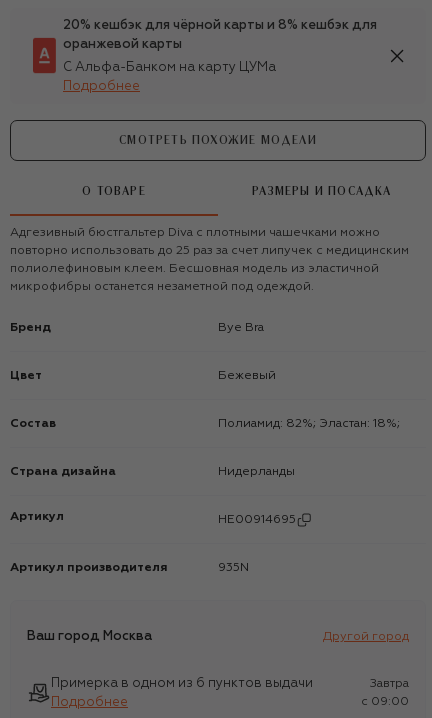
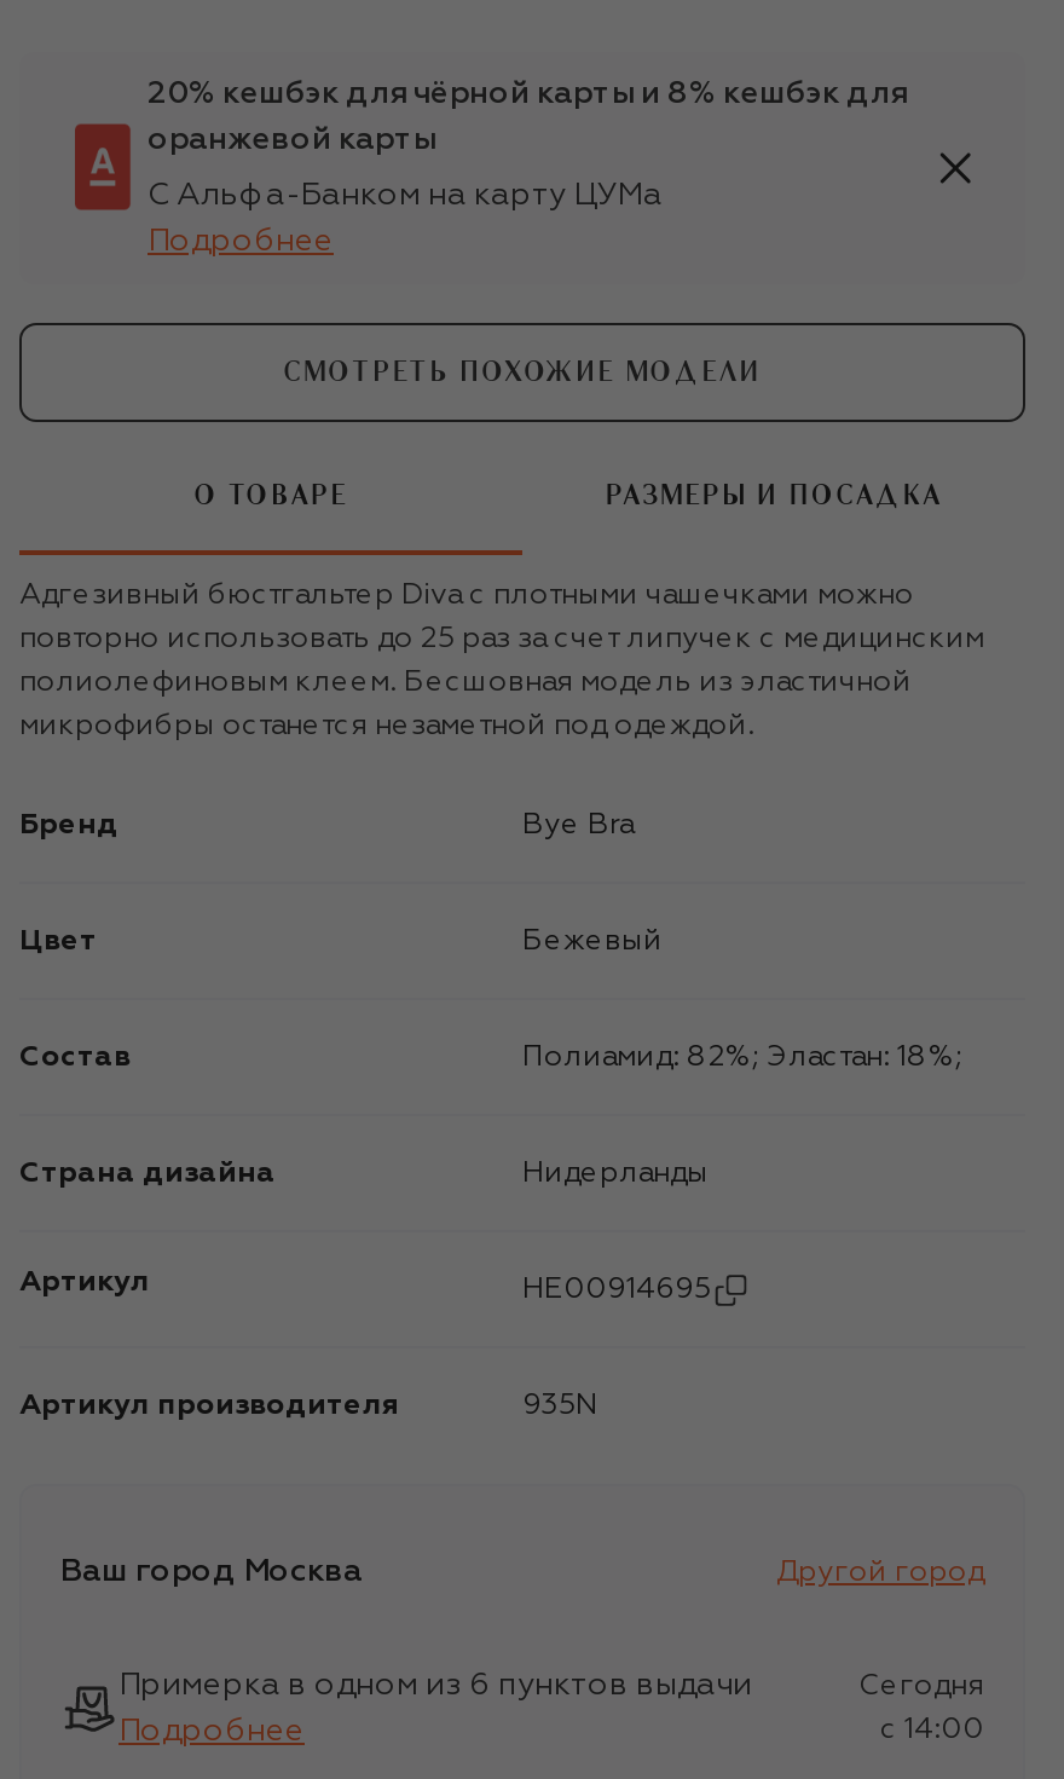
- Завтра
+ Сегодня

- c 09:00
+ c 14:00
